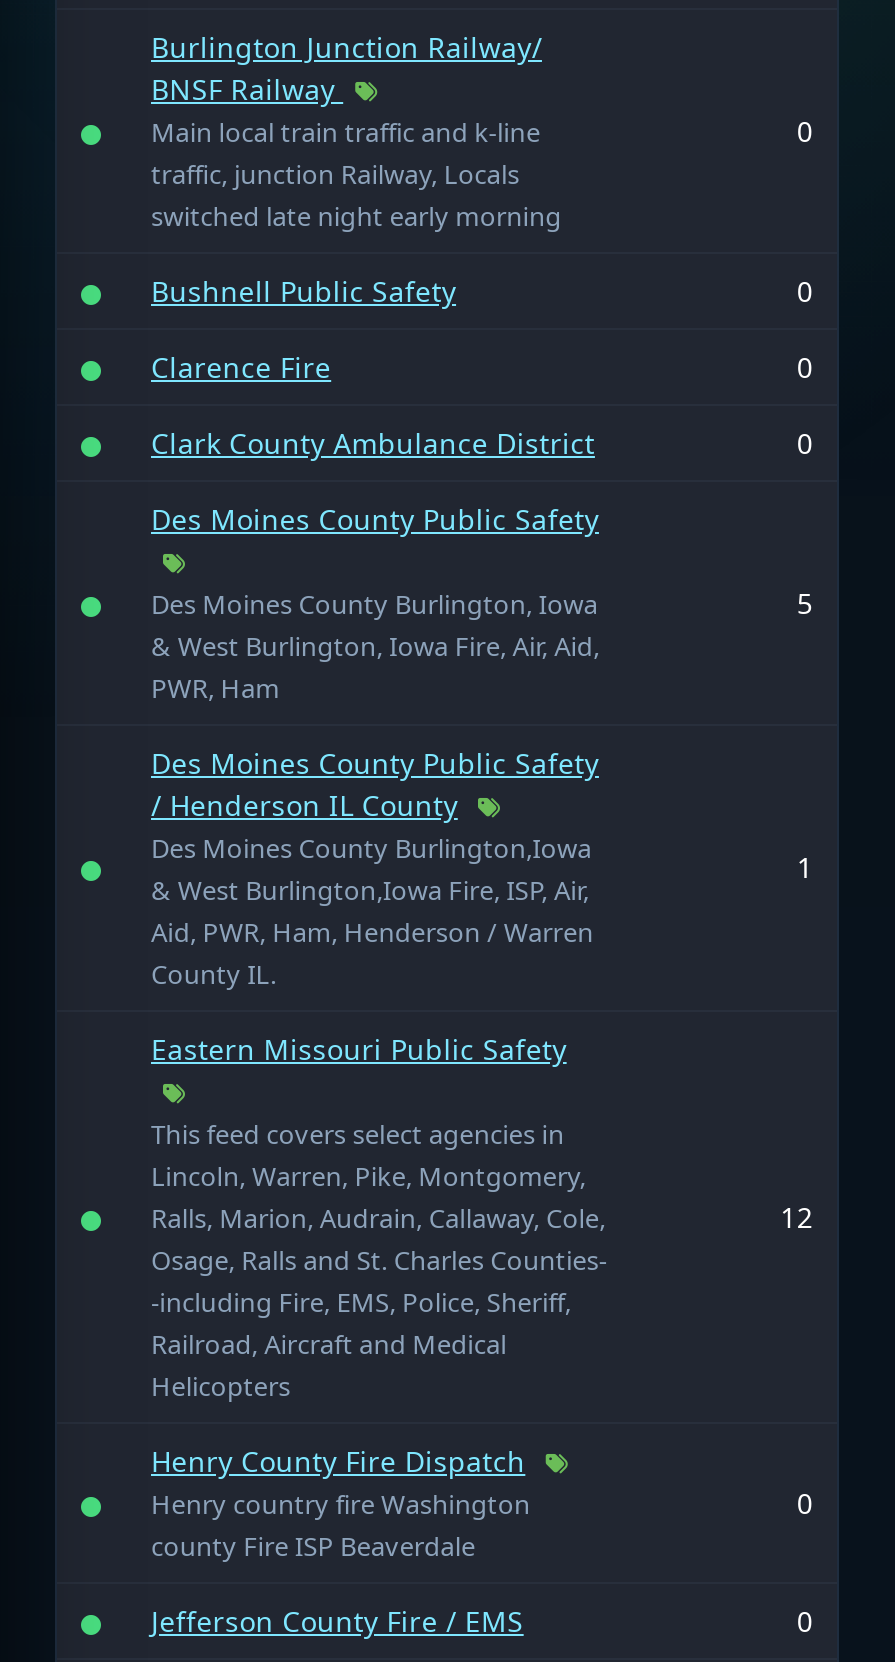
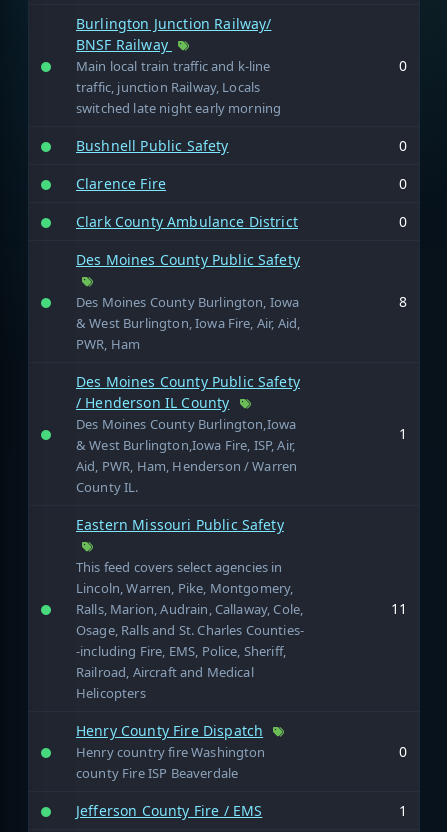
- 5
+ 8

- 12
+ 11

- 0
+ 1
